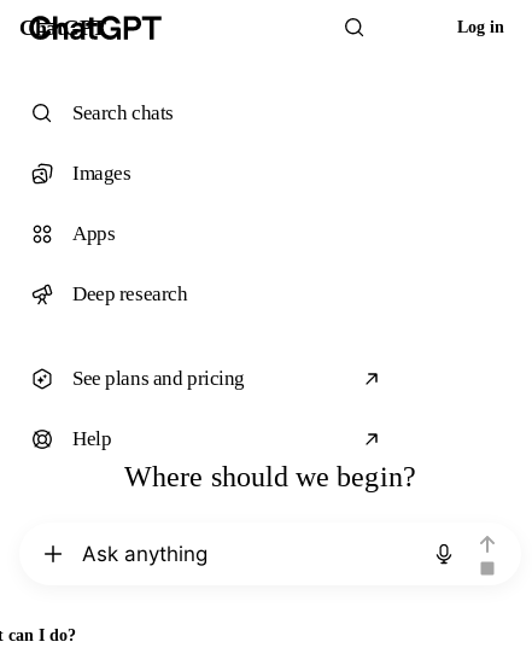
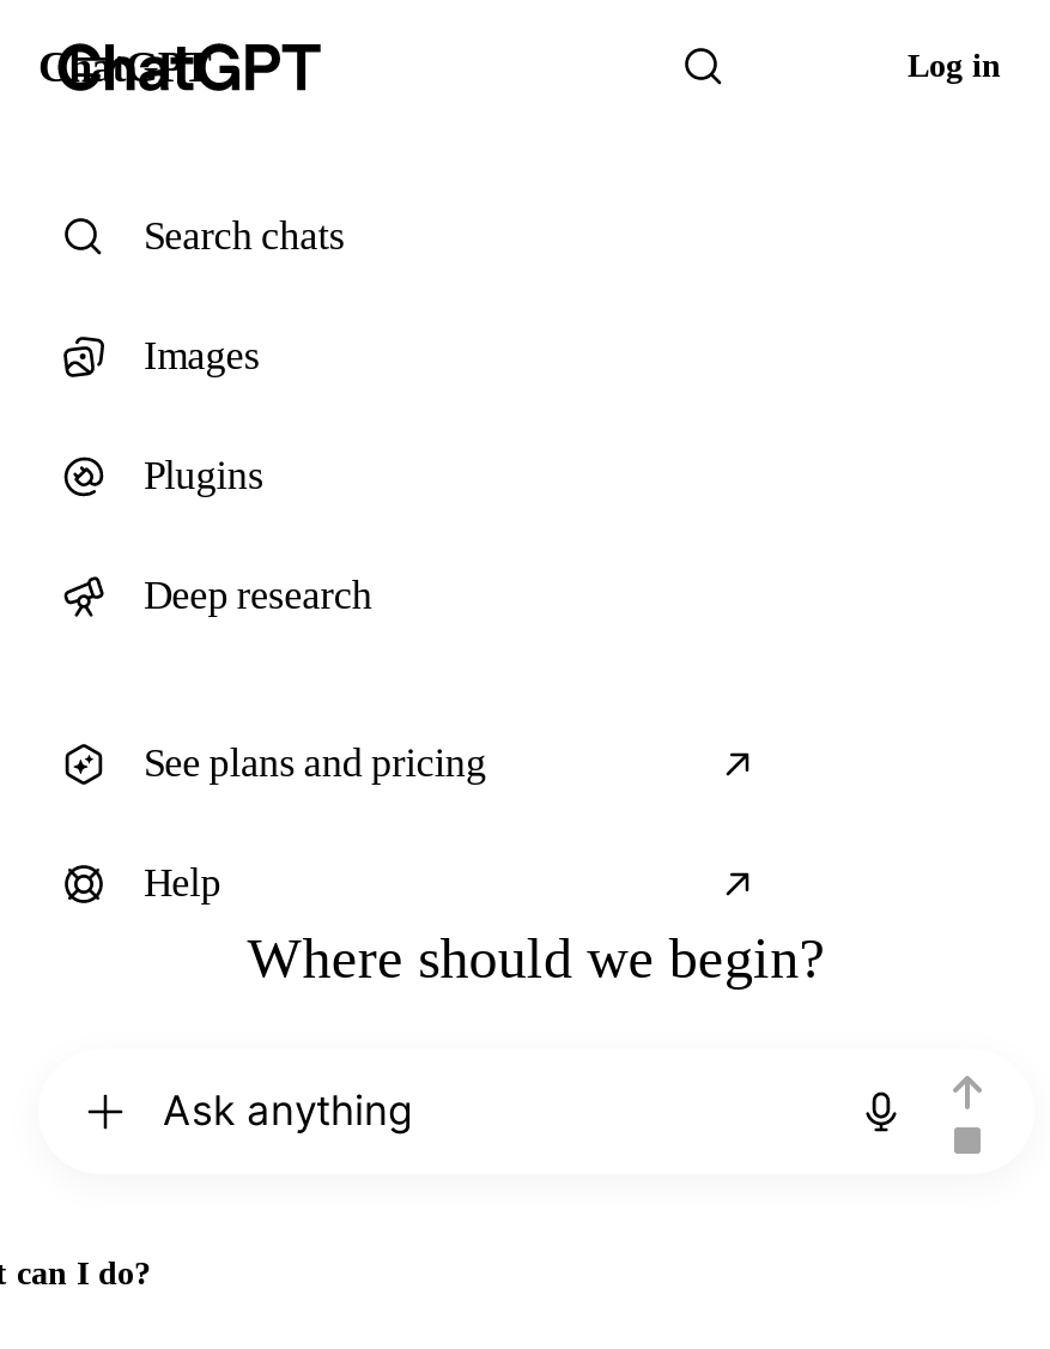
- Apps
+ Plugins
